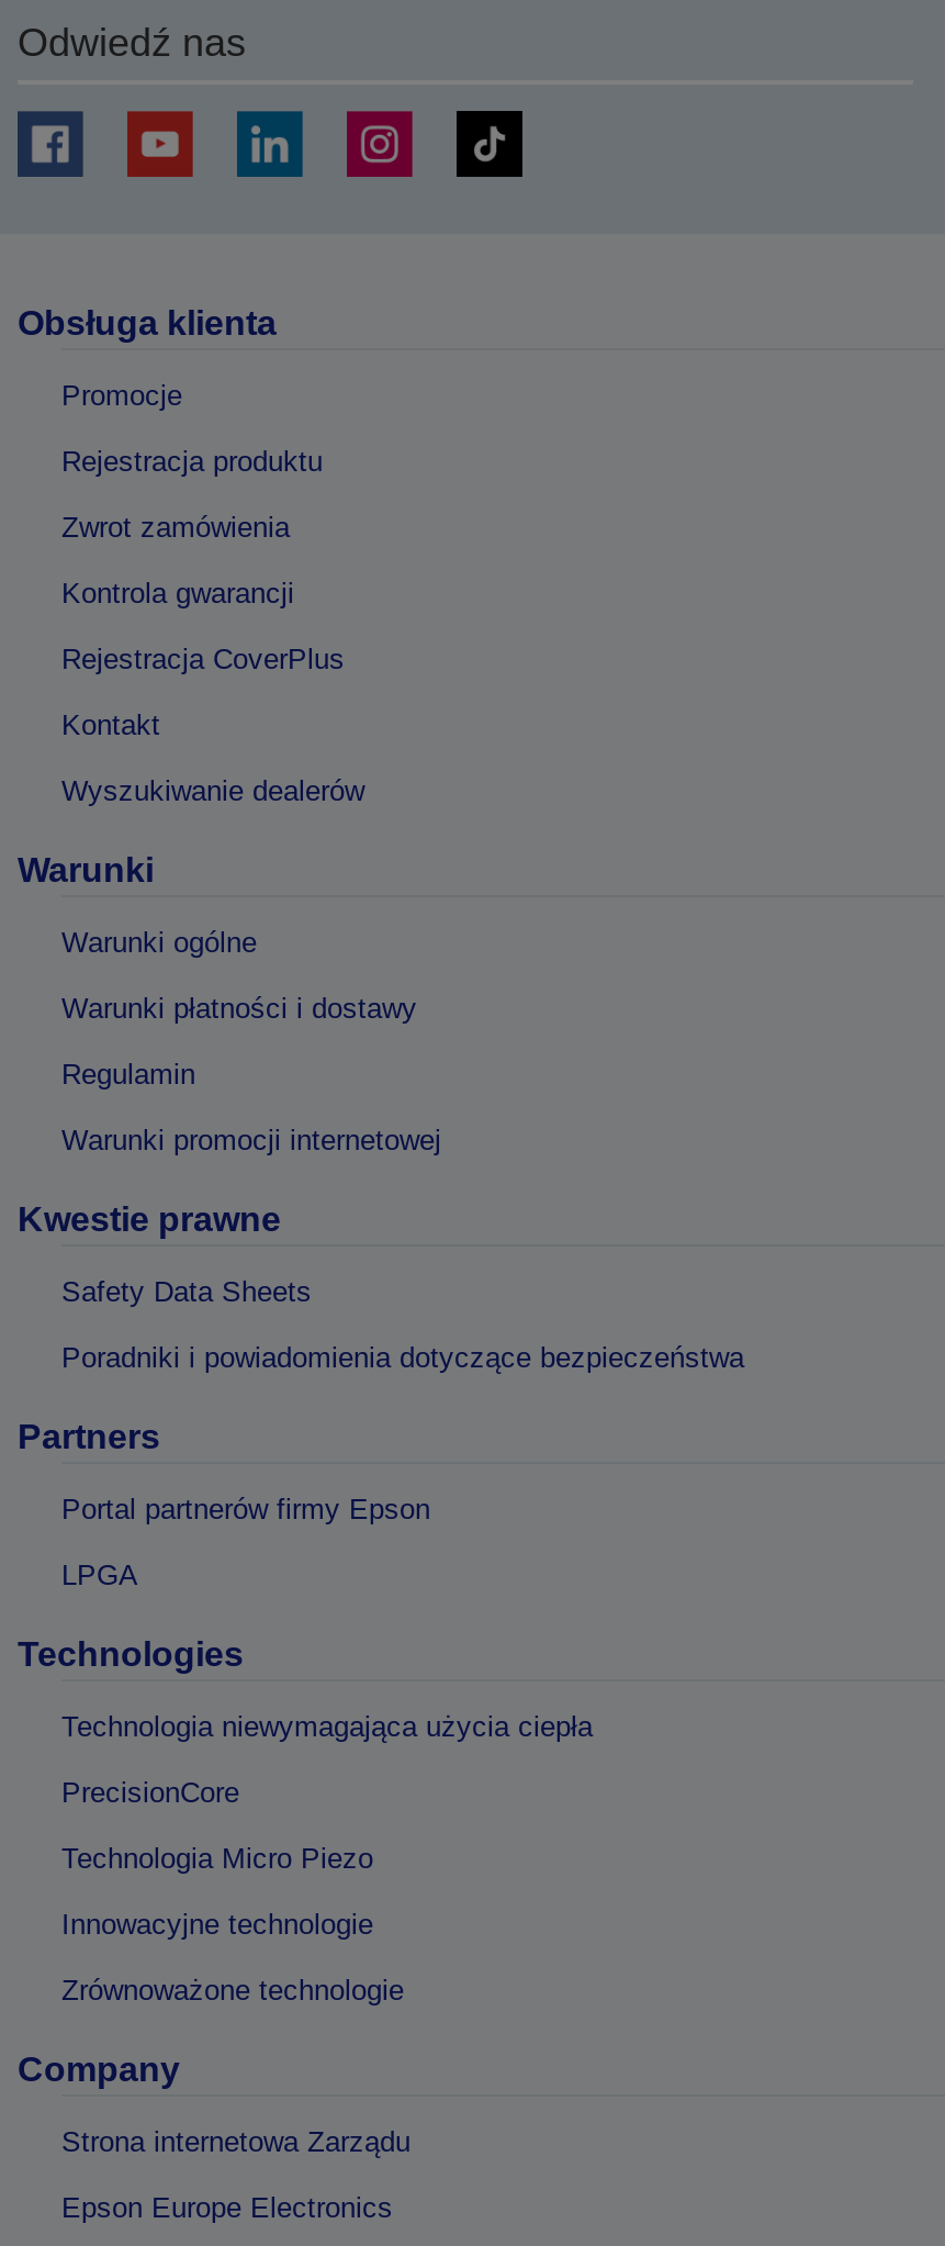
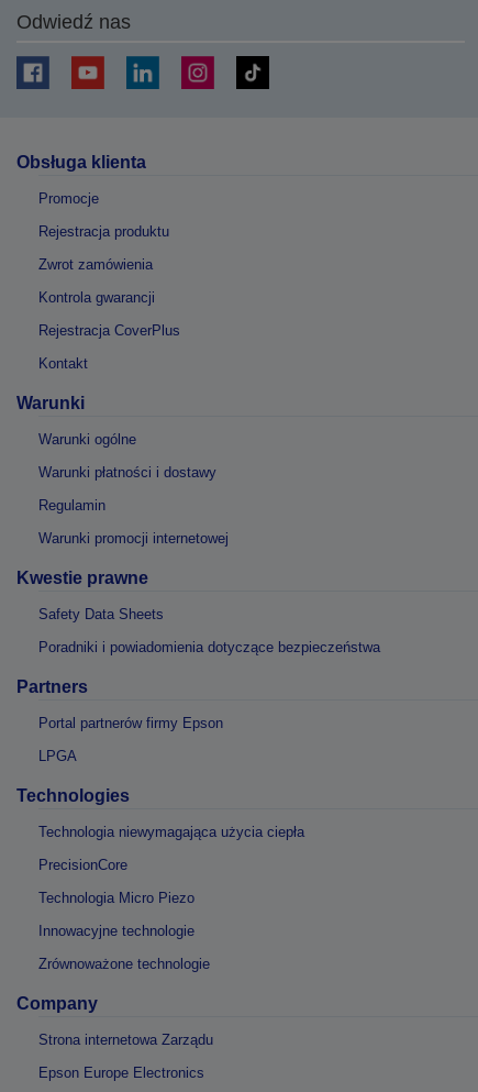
- Wyszukiwanie dealerów
